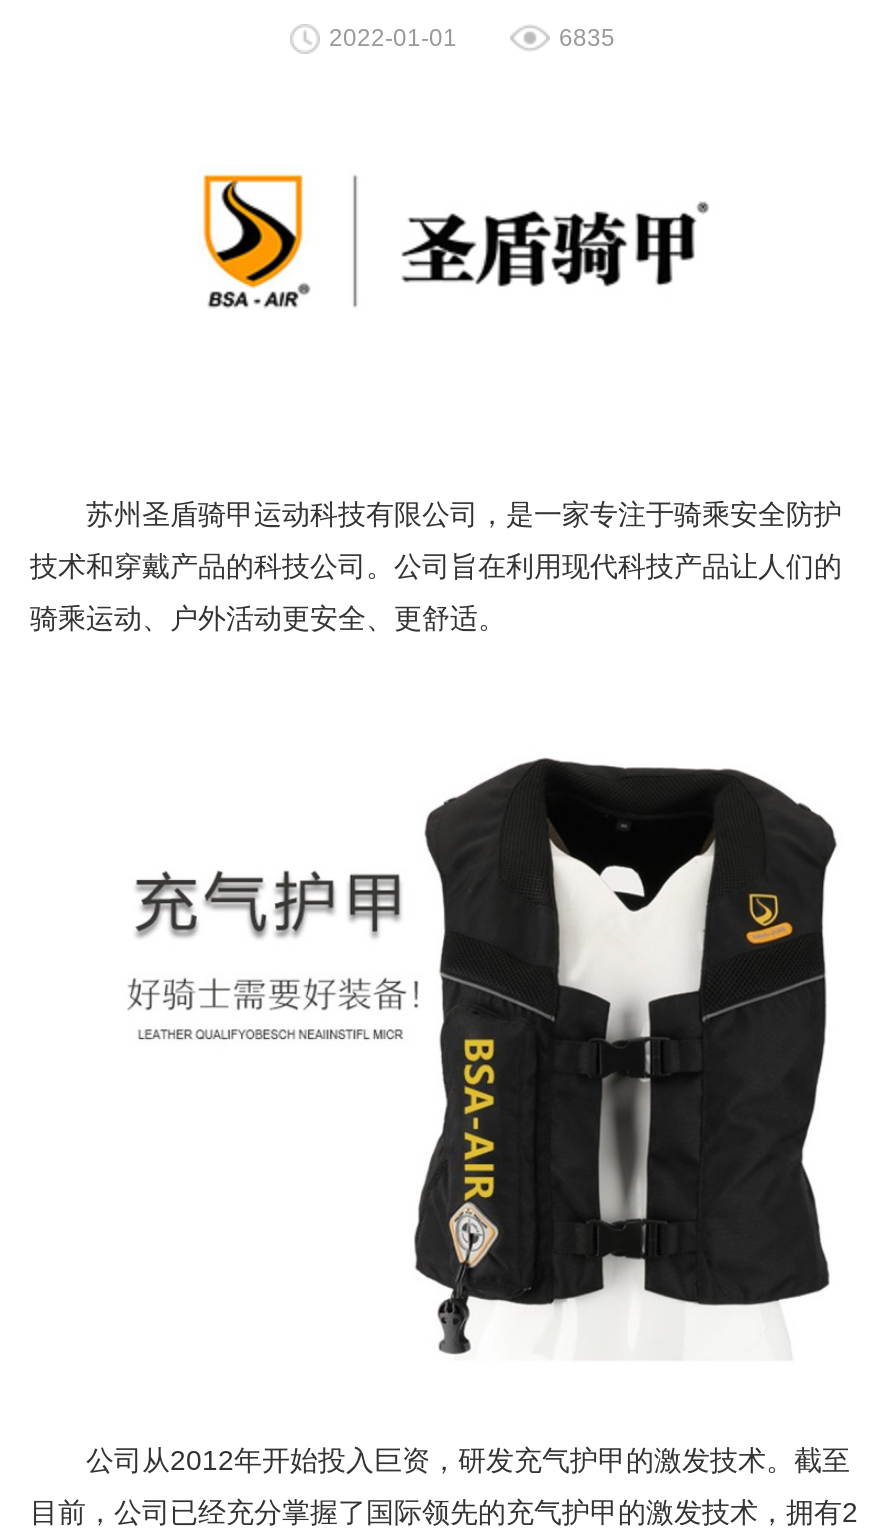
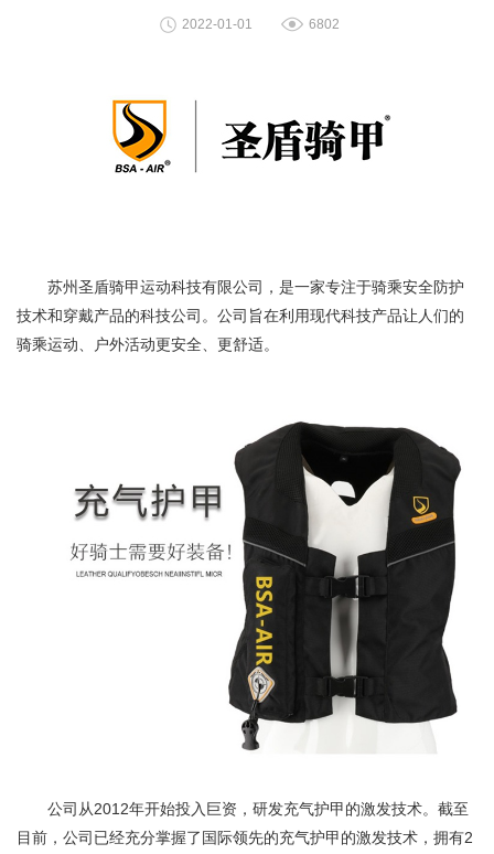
- 6835
+ 6802
